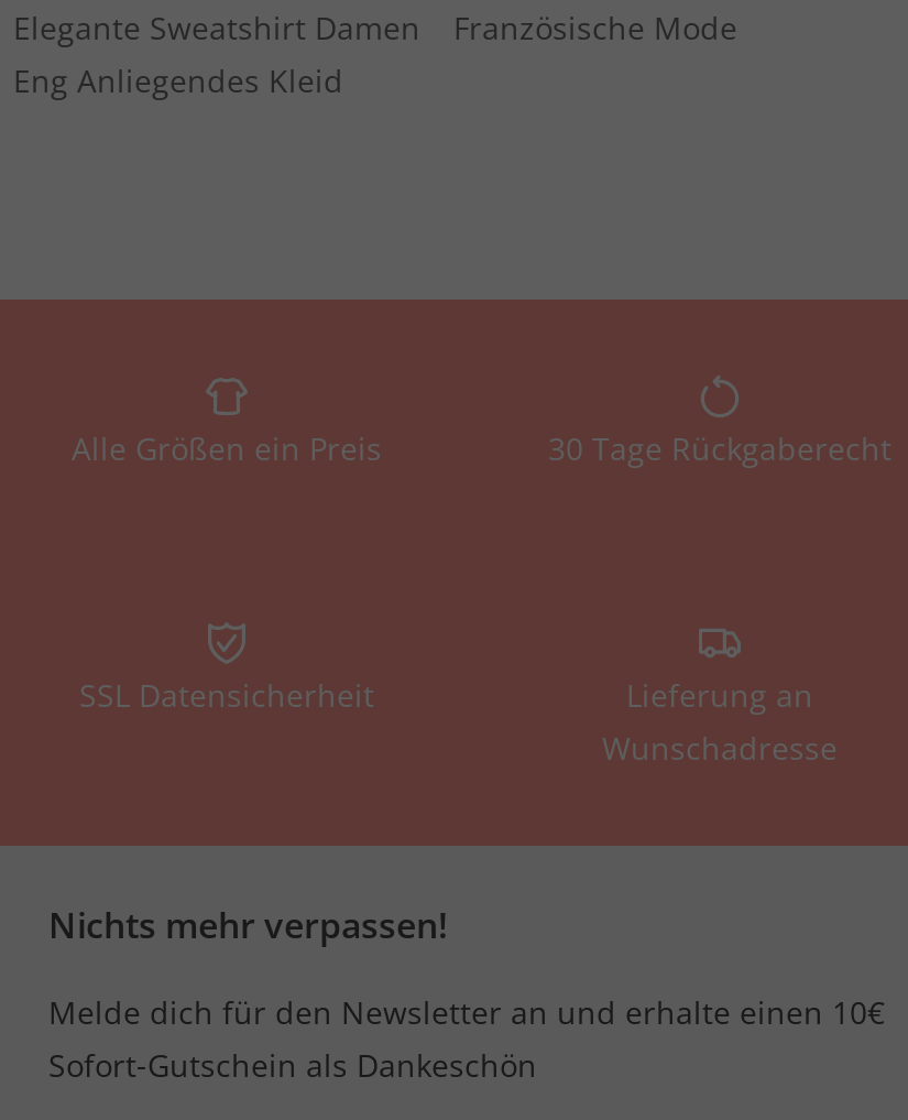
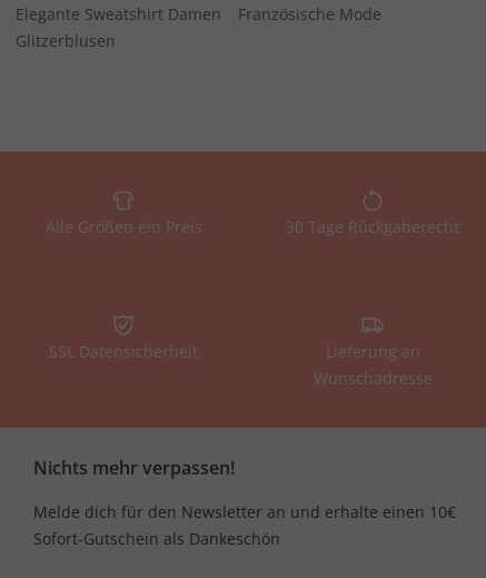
- Eng Anliegendes Kleid
+ Glitzerblusen
